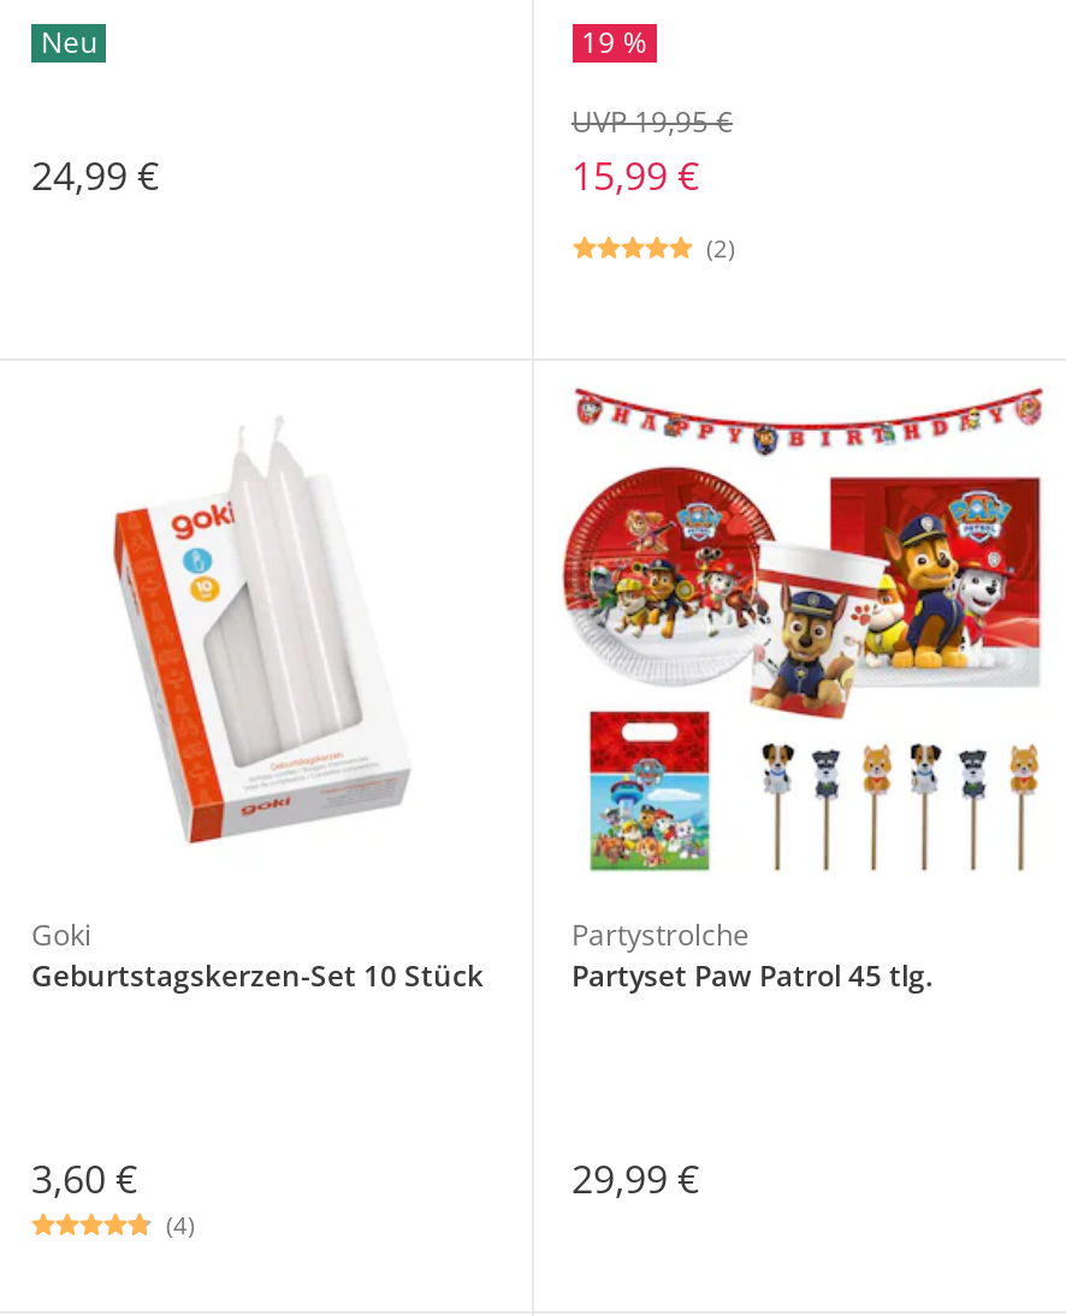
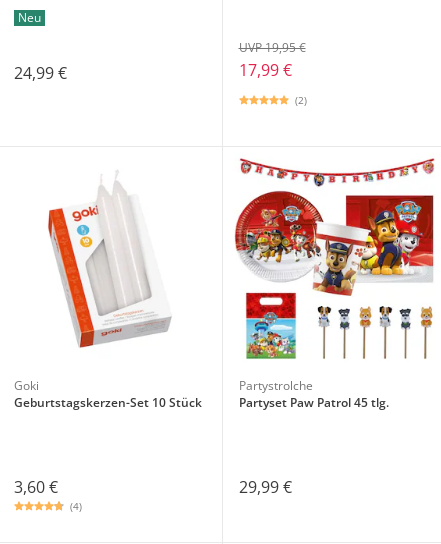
- 19 %
- 15,99 €
+ 17,99 €
